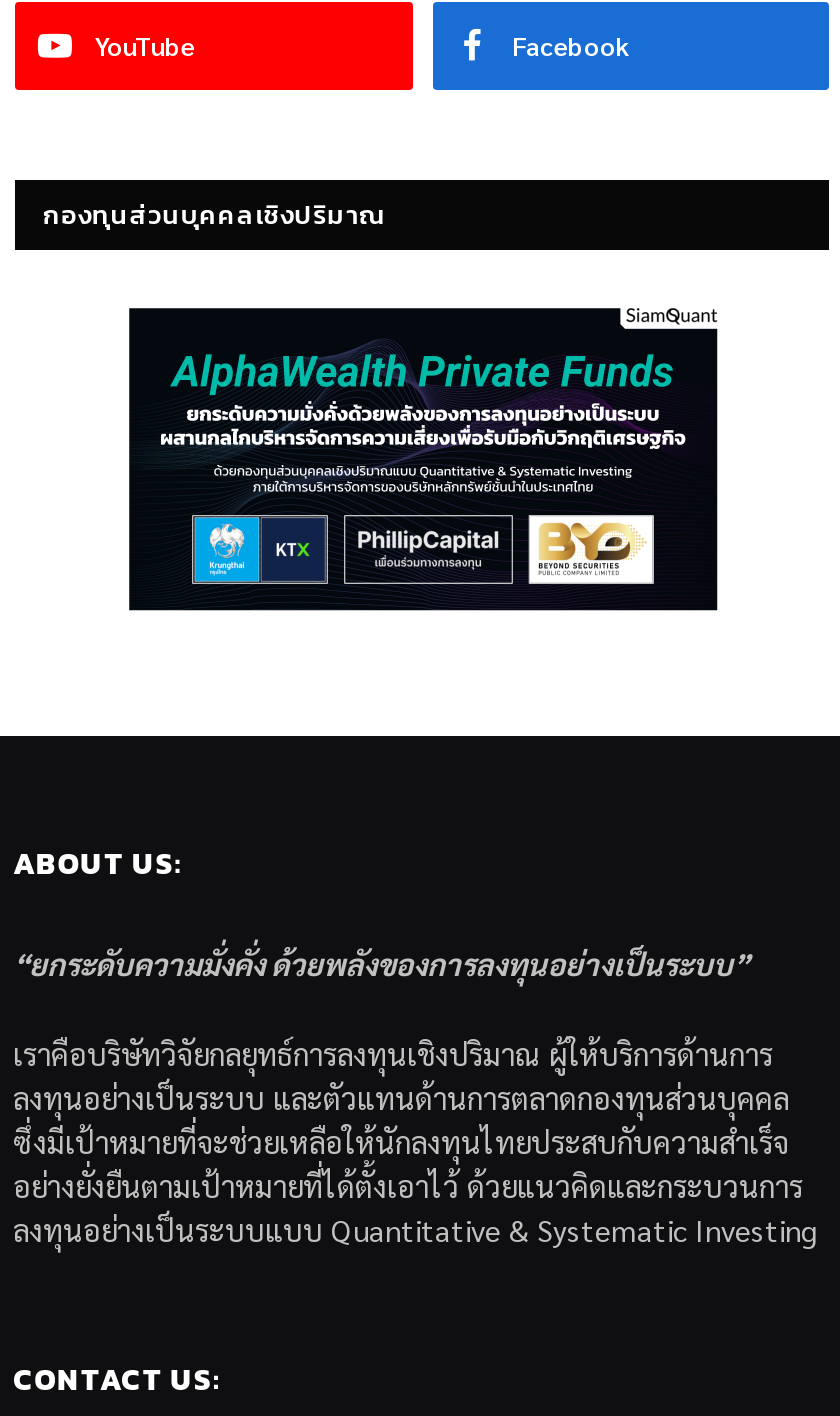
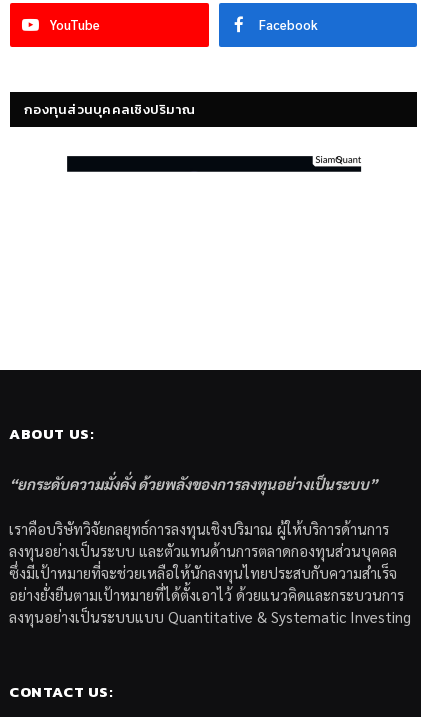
- [image]
